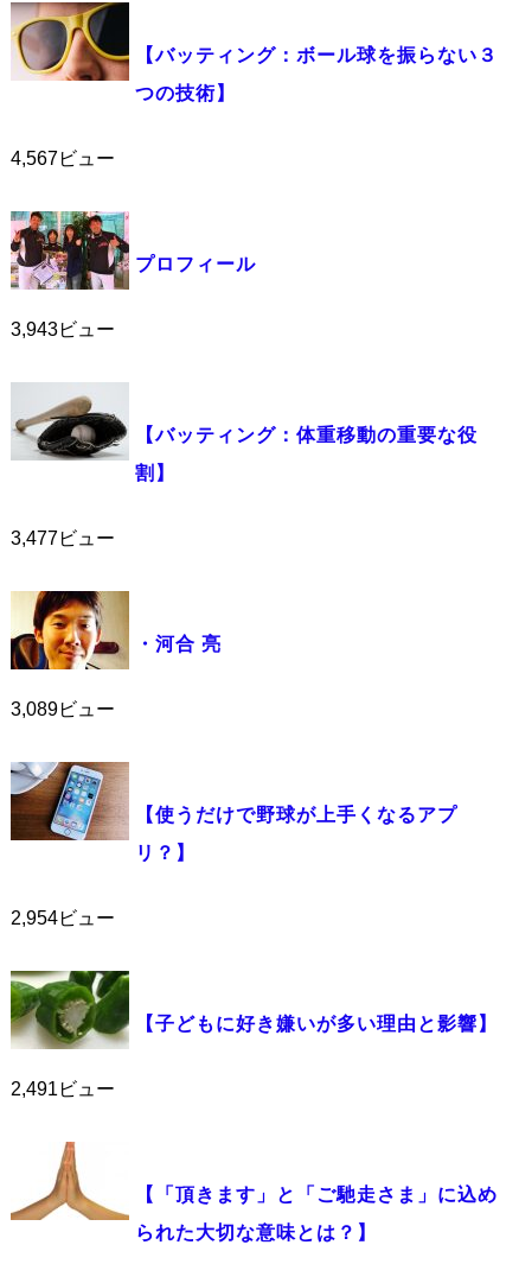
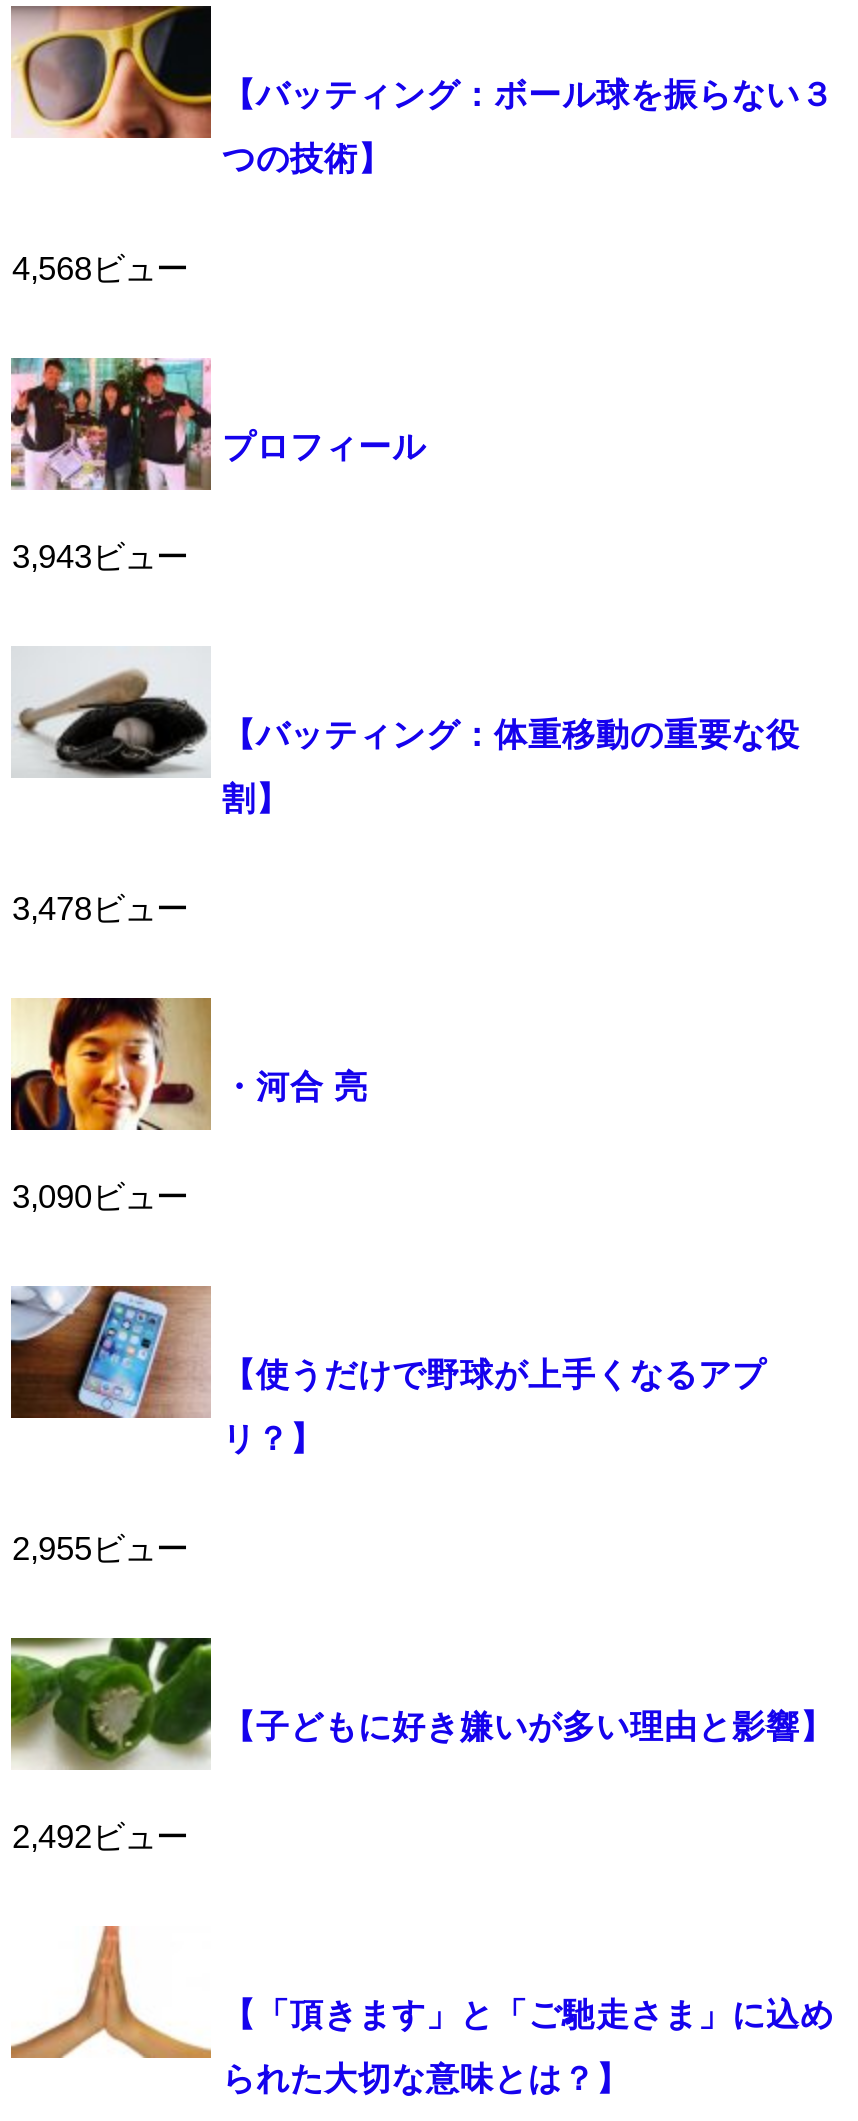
- 4,567ビュー
+ 4,568ビュー

- 3,477ビュー
+ 3,478ビュー

- 3,089ビュー
+ 3,090ビュー

- 2,954ビュー
+ 2,955ビュー

- 2,491ビュー
+ 2,492ビュー
